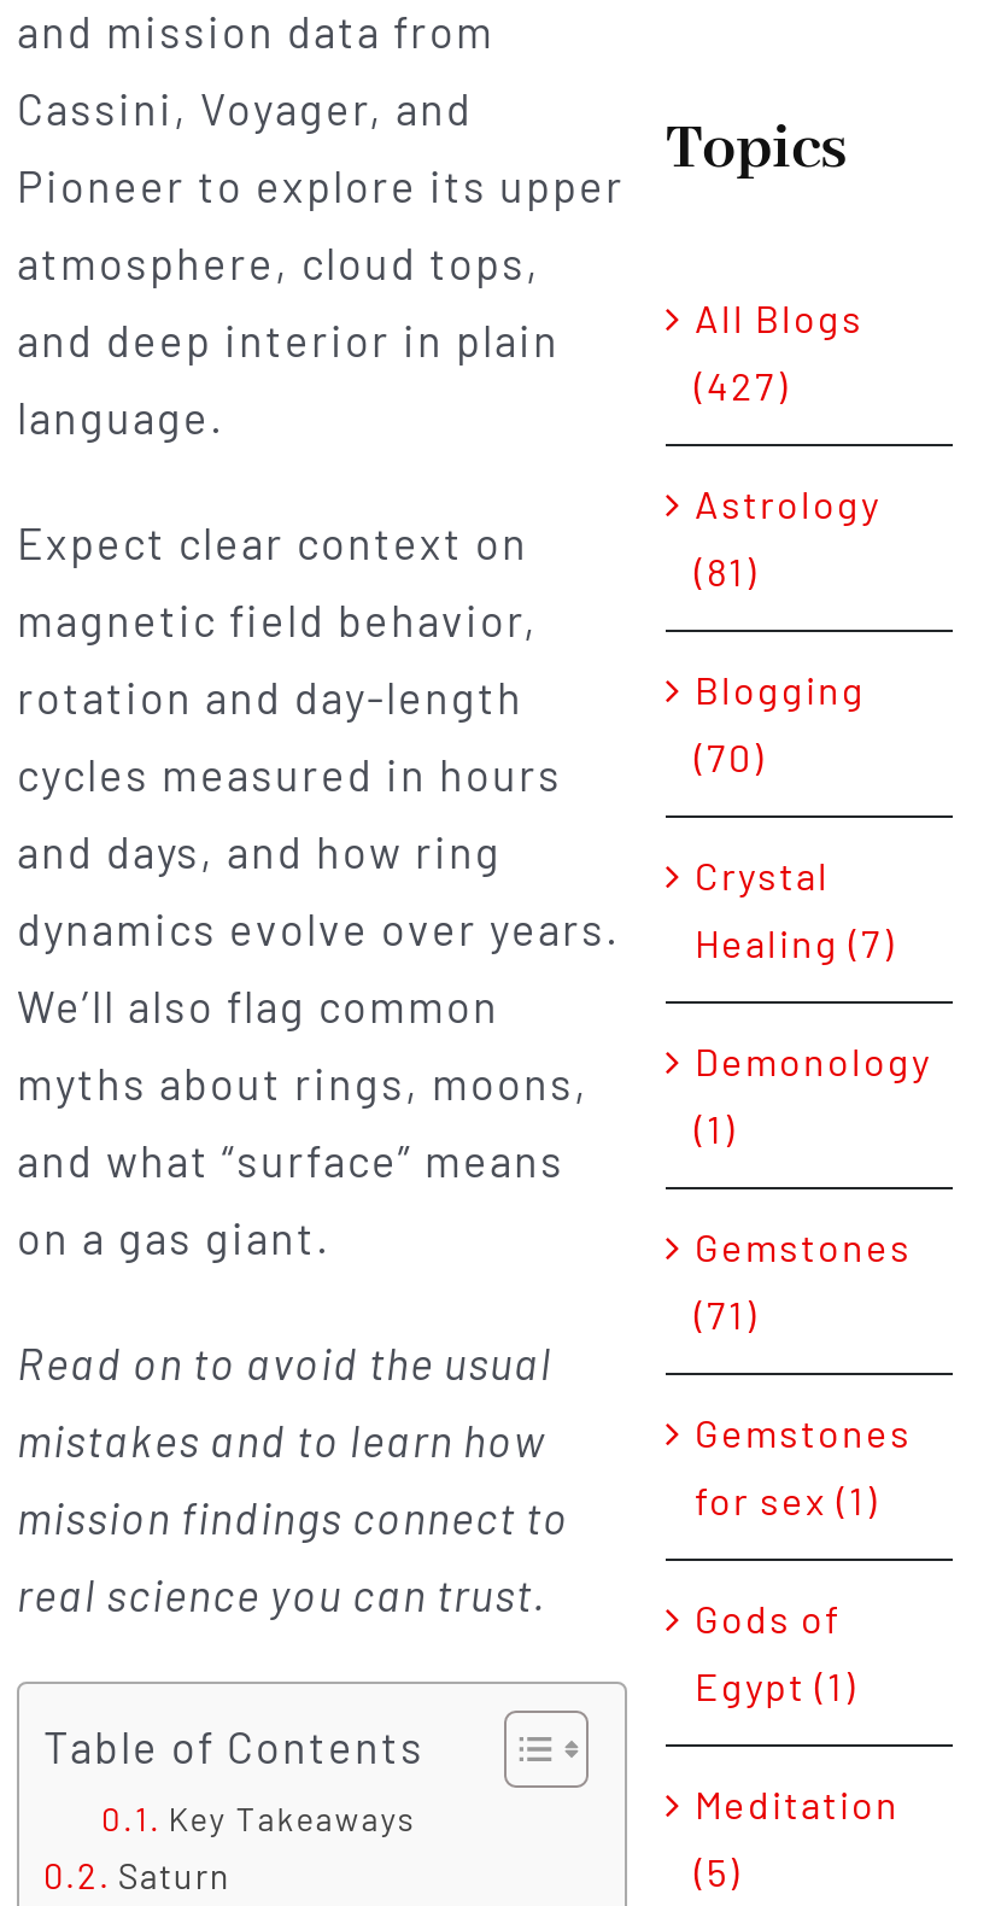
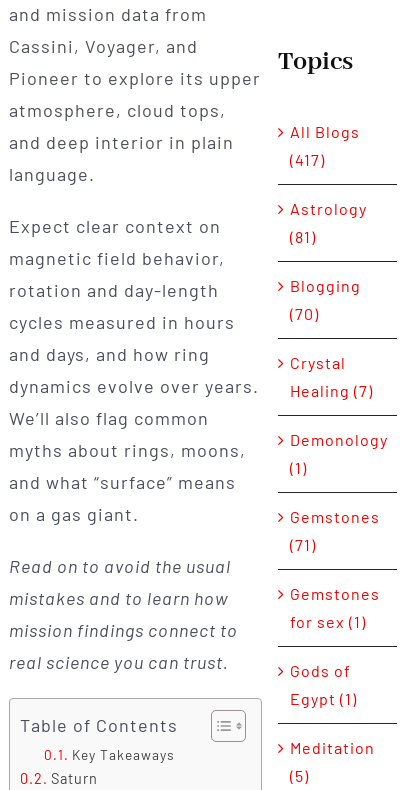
- (427)
+ (417)
